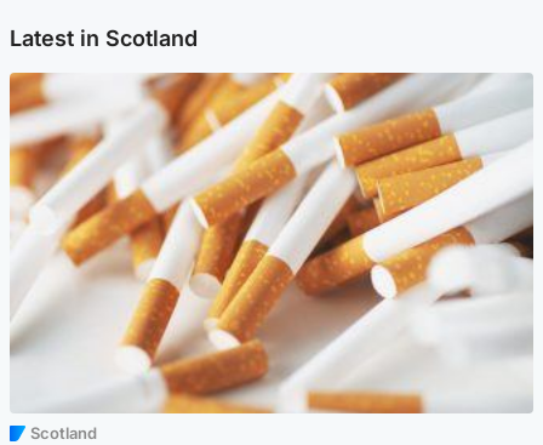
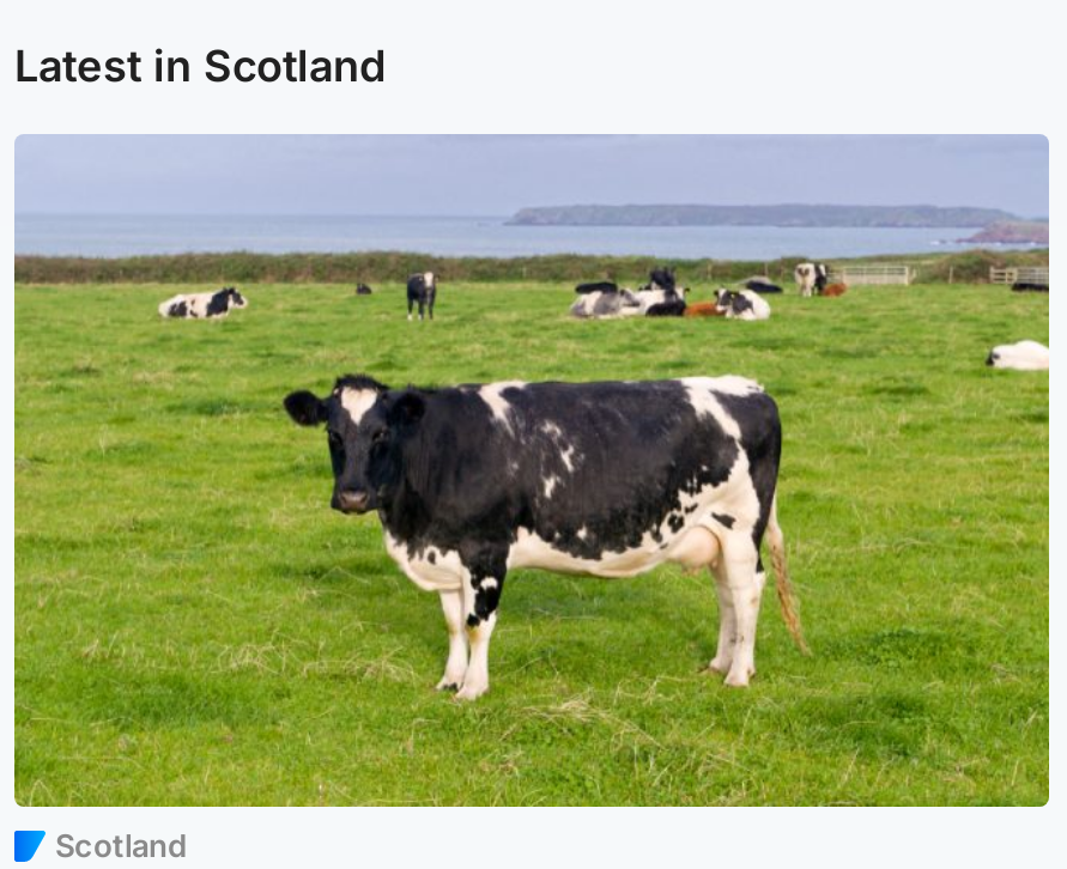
- [image]
+ [image]
